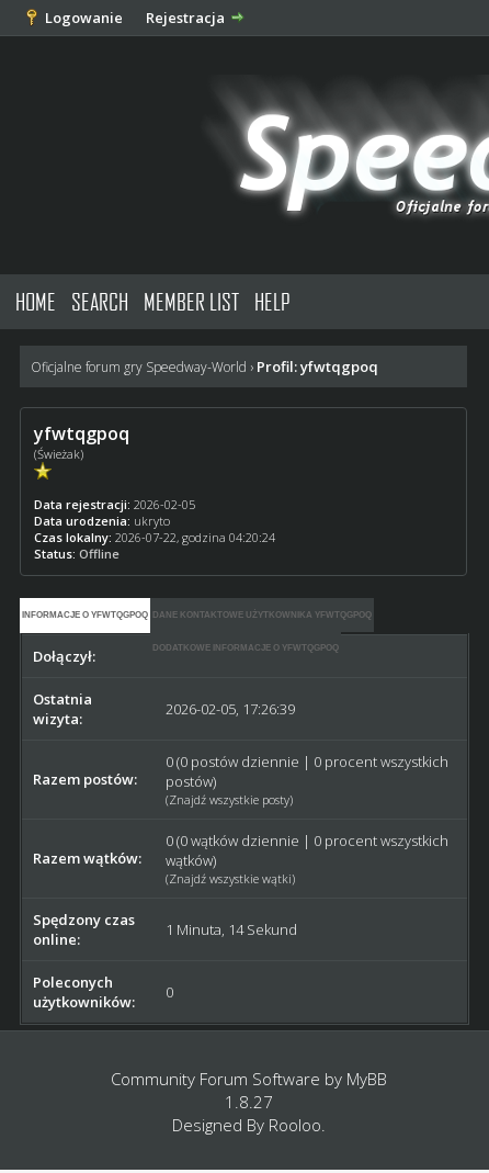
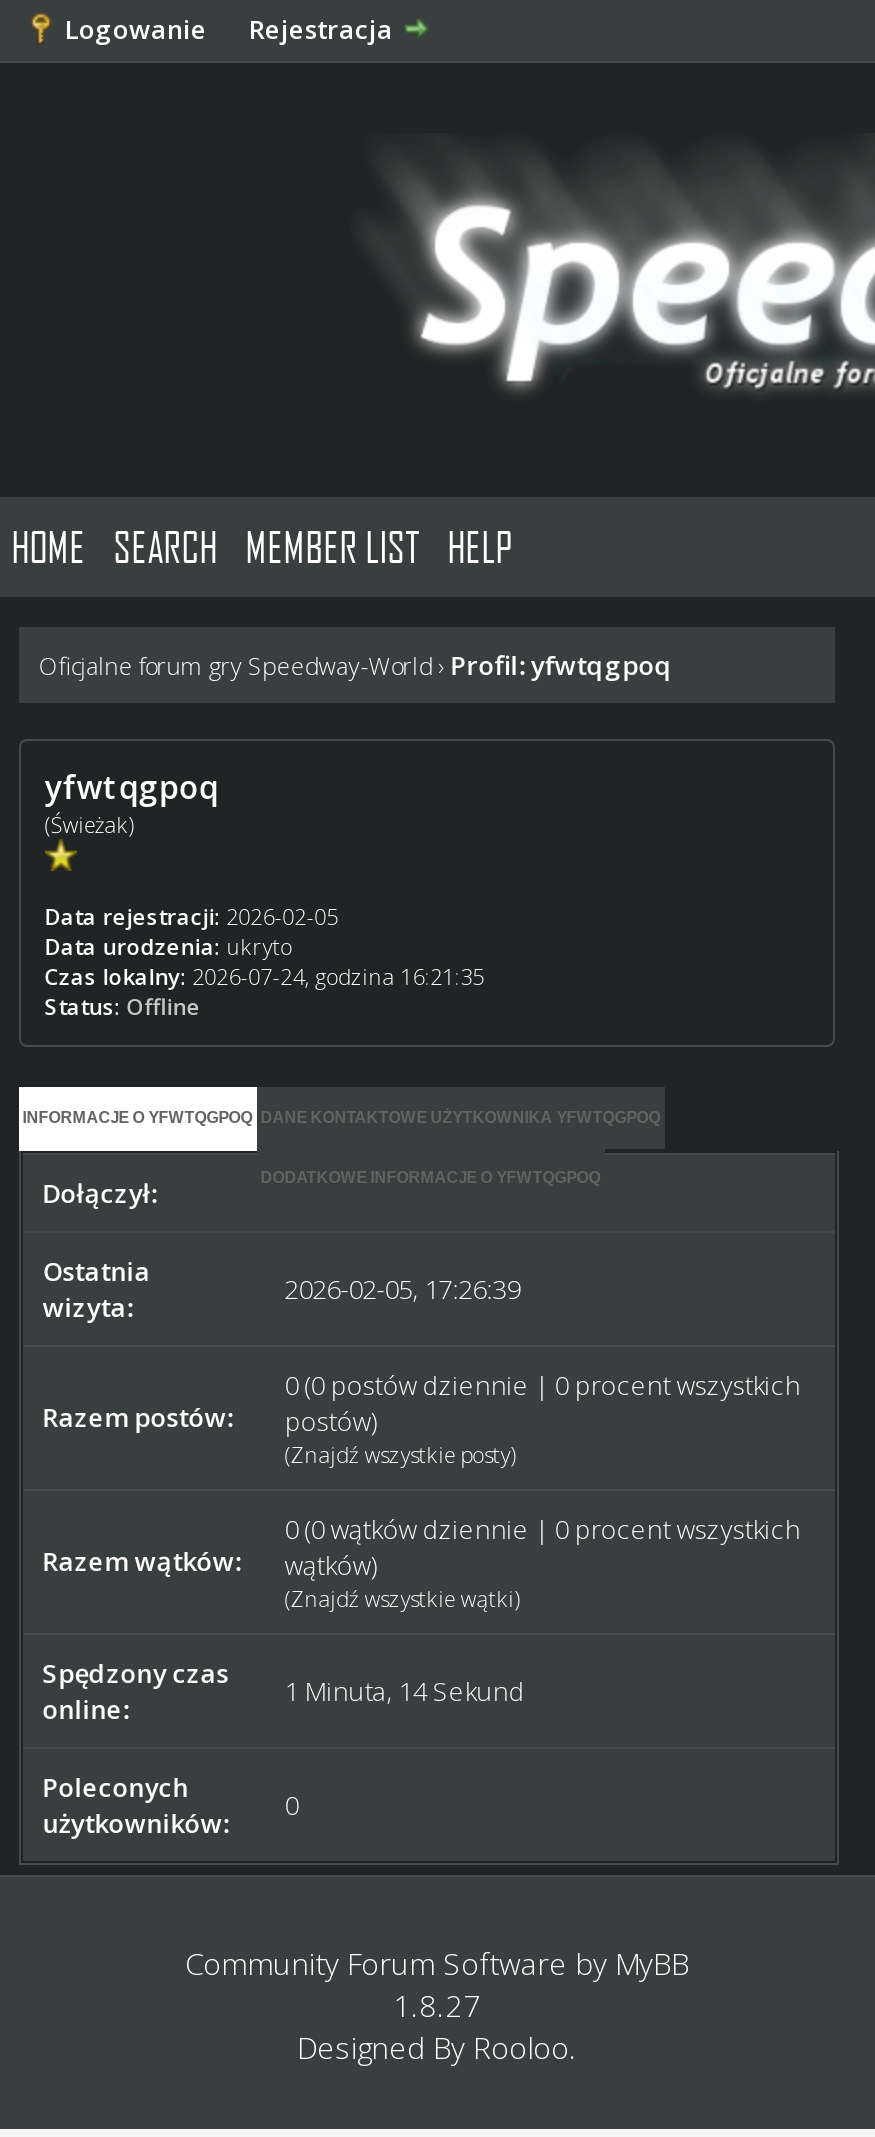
- Czas lokalny: 2026-07-22, godzina 04:20:24
+ Czas lokalny: 2026-07-24, godzina 16:21:35
